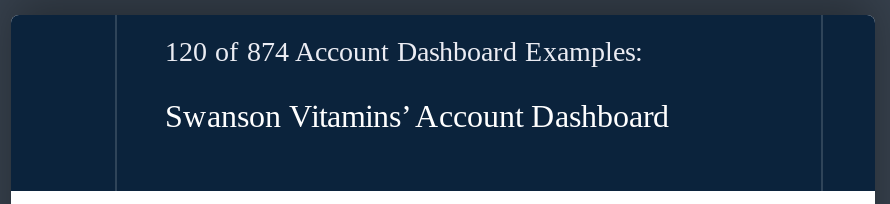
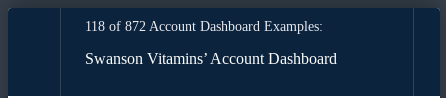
- 120 of 874 Account Dashboard Examples:
+ 118 of 872 Account Dashboard Examples:
